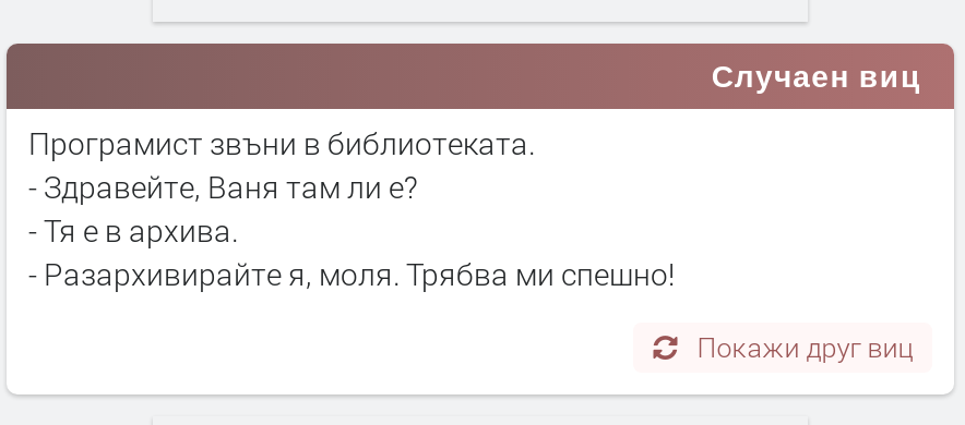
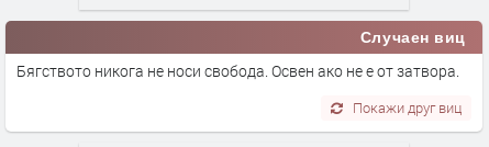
- Програмист звъни в библиотеката.
- - Здравейте, Ваня там ли е?
- - Тя е в архива.
- - Разархивирайте я, моля. Трябва ми спешно!
+ Бягството никога не носи свобода. Освен ако не е от затвора.
